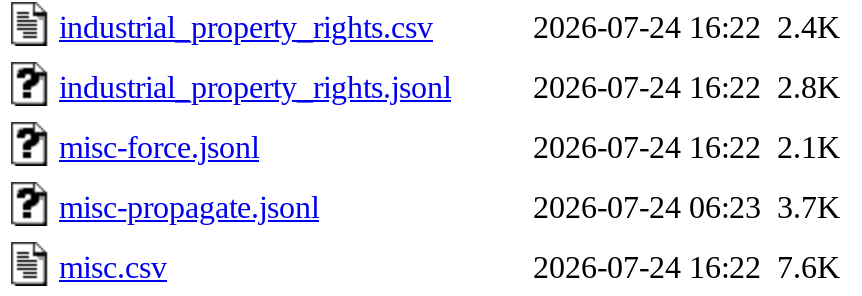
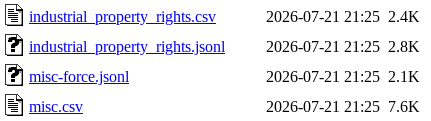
- 2026-07-24 16:22 2.4K
+ 2026-07-21 21:25 2.4K

- 2026-07-24 16:22 2.8K
+ 2026-07-21 21:25 2.8K

- 2026-07-24 16:22 2.1K
- misc-propagate.jsonl
- 2026-07-24 06:23 3.7K
+ 2026-07-21 21:25 2.1K

- 2026-07-24 16:22 7.6K
+ 2026-07-21 21:25 7.6K
